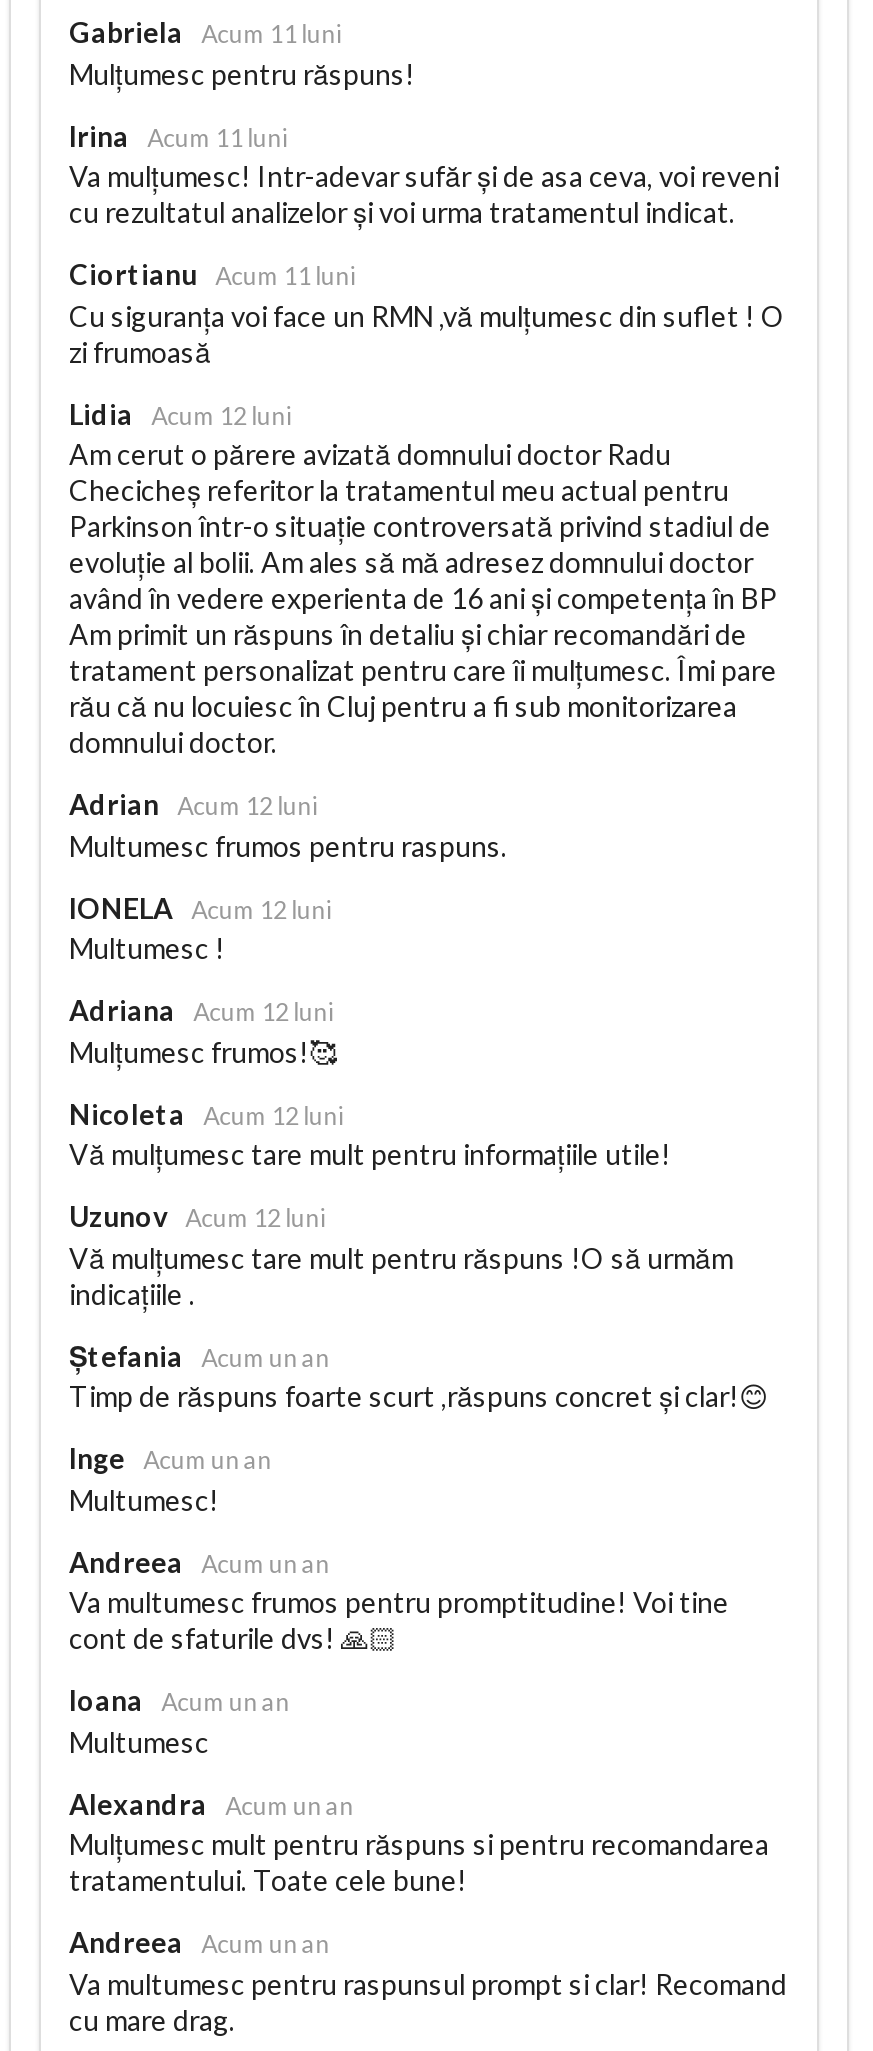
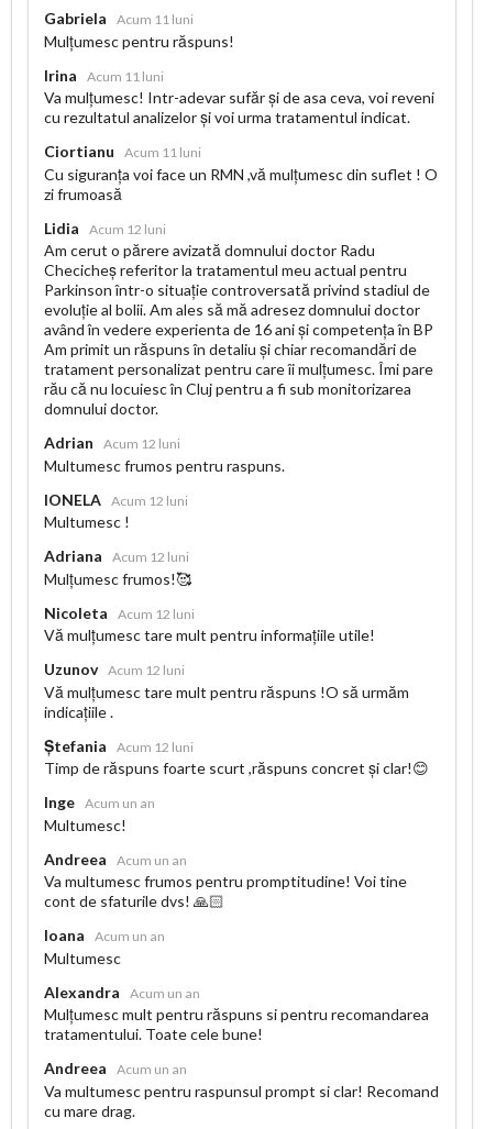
- Ștefania Acum un an
+ Ștefania Acum 12 luni
